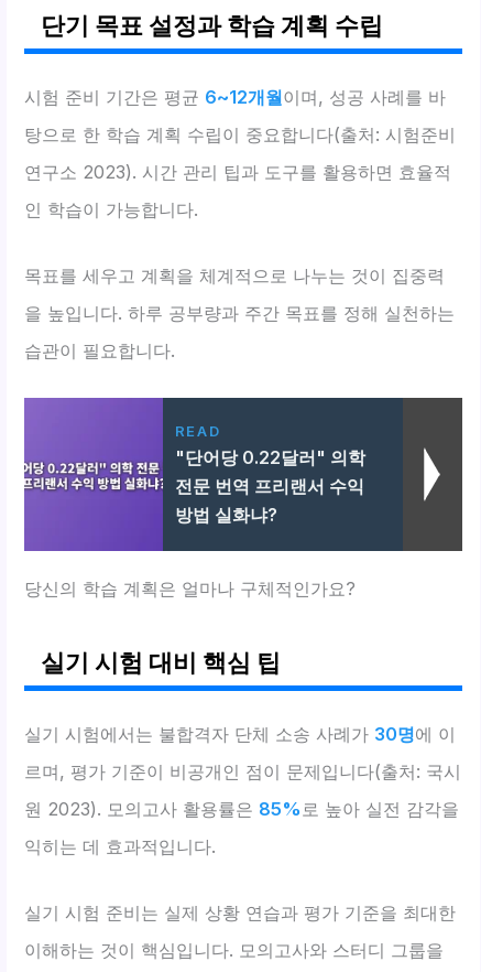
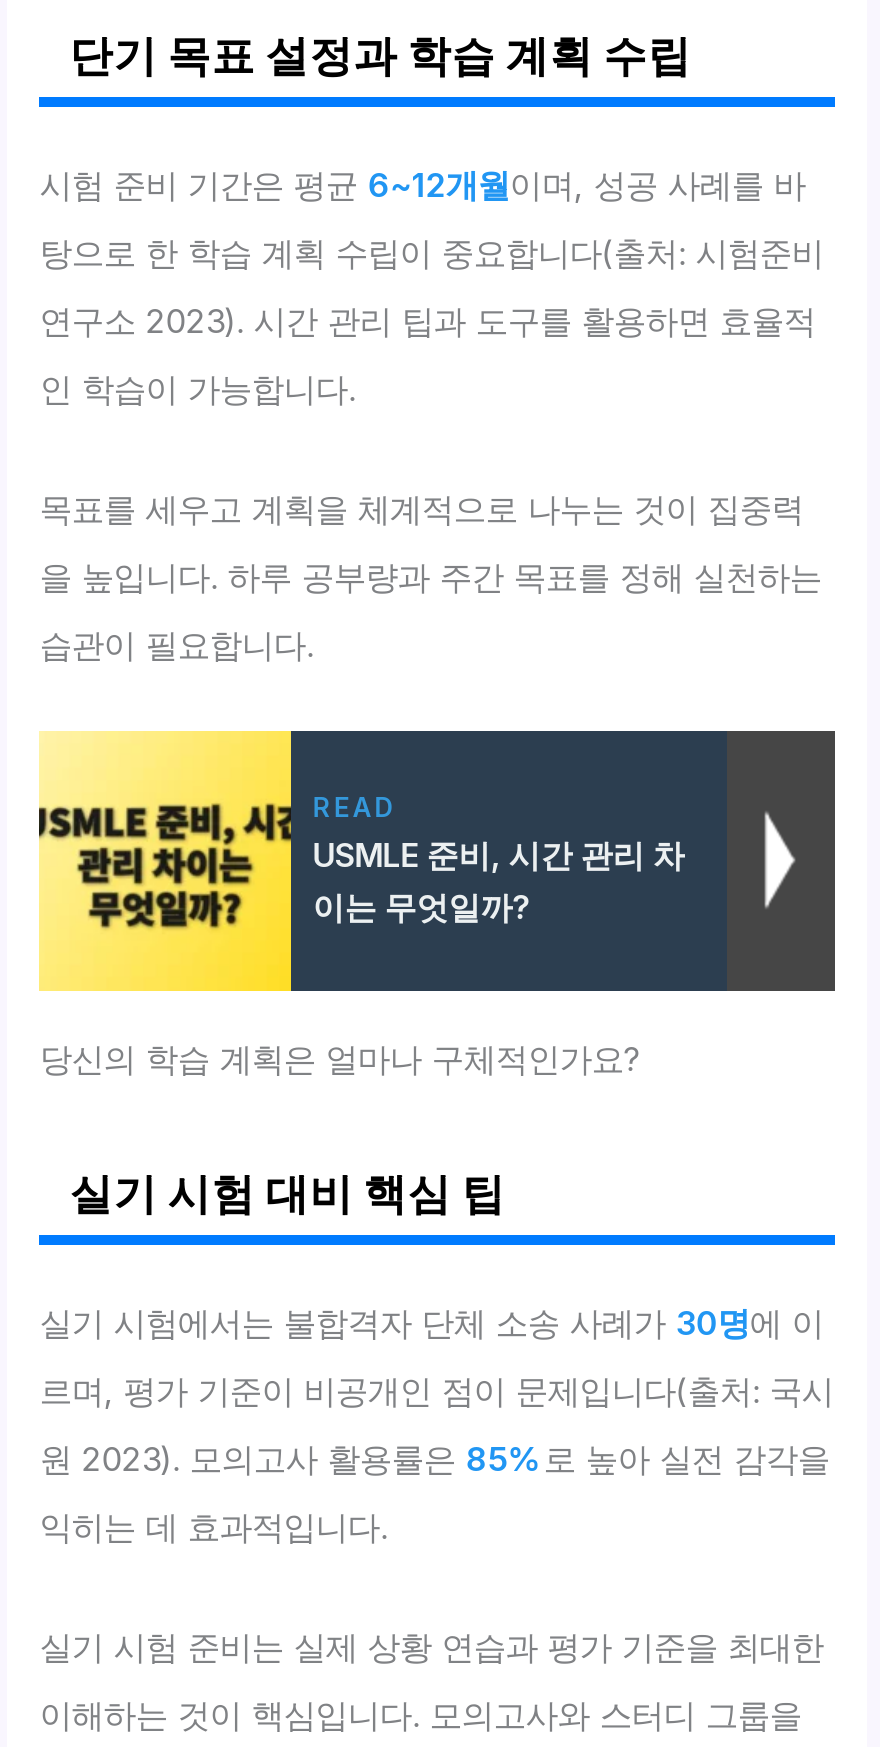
- [image]
- "단어당 0.22달러" 의학
- 전문 번역 프리랜서 수익
- 방법 실화냐?
+ [image]
+ USMLE 준비, 시간 관리 차
+ 이는 무엇일까?
